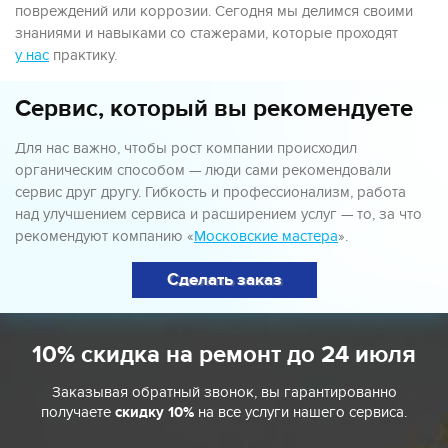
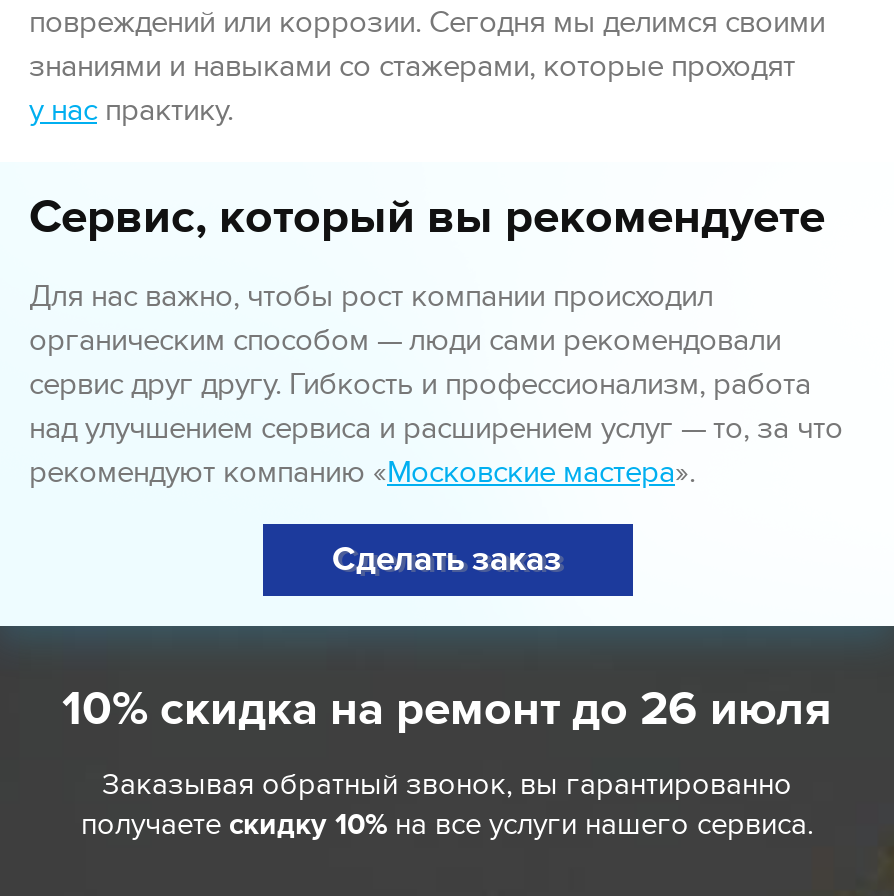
- 10% скидка на ремонт до 24 июля
+ 10% скидка на ремонт до 26 июля
